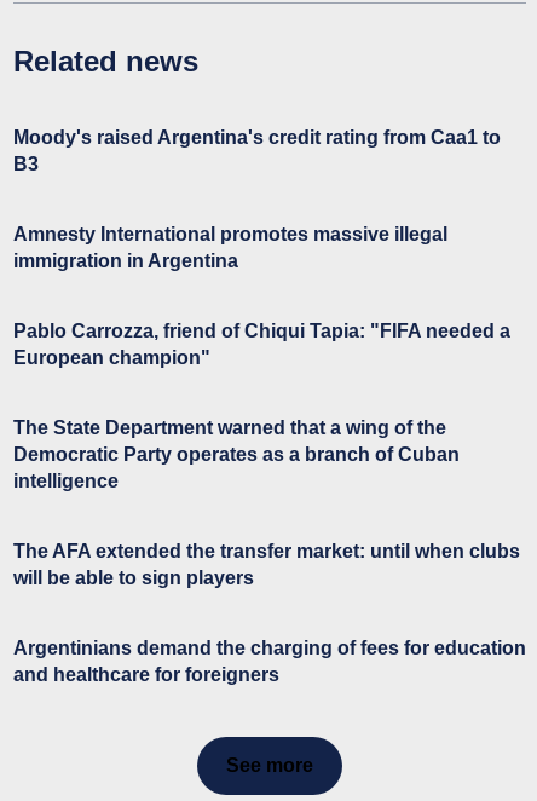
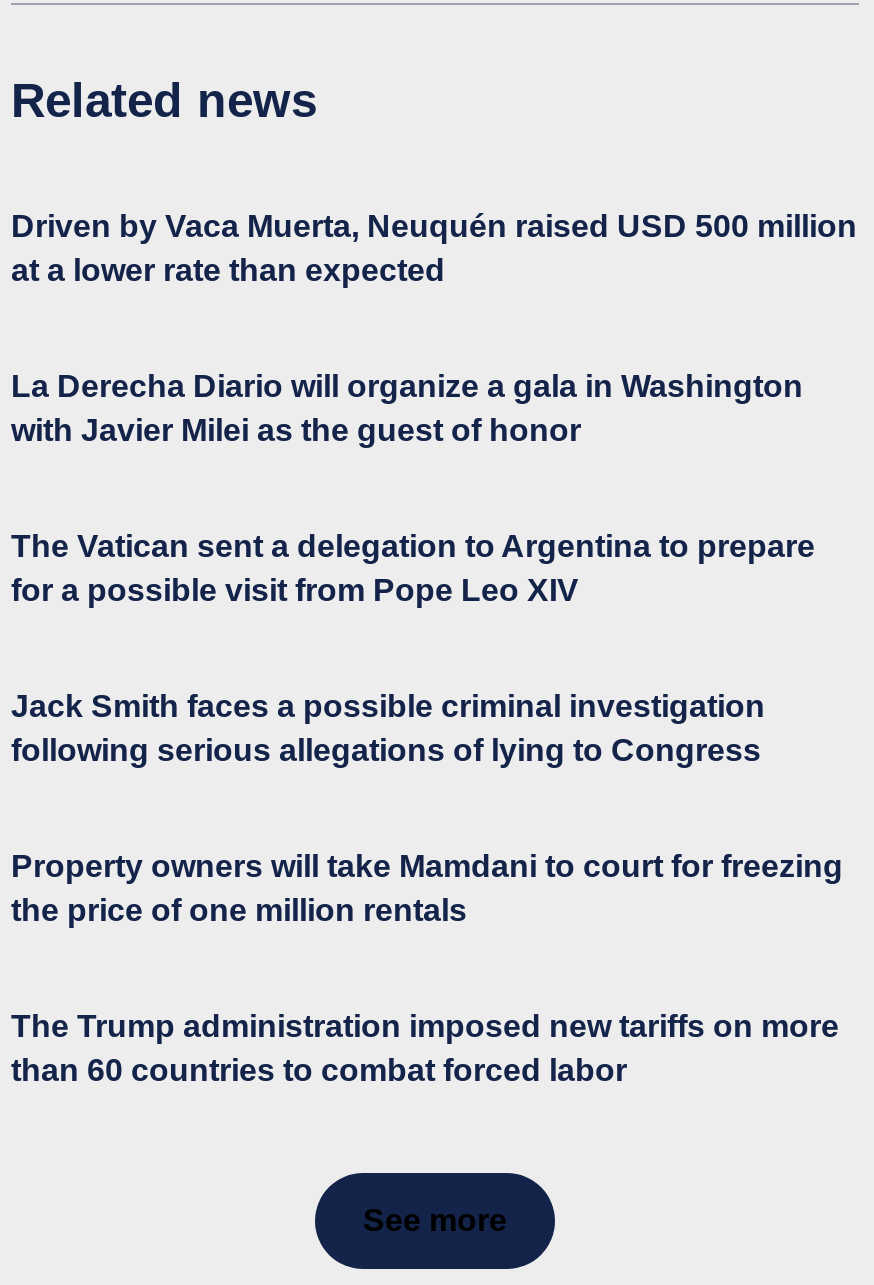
- Moody's raised Argentina's credit rating from Caa1 to
- B3
+ Driven by Vaca Muerta, Neuquén raised USD 500 million
+ at a lower rate than expected

- Amnesty International promotes massive illegal
- immigration in Argentina
+ La Derecha Diario will organize a gala in Washington
+ with Javier Milei as the guest of honor

- Pablo Carrozza, friend of Chiqui Tapia: "FIFA needed a
- European champion"
+ The Vatican sent a delegation to Argentina to prepare
+ for a possible visit from Pope Leo XIV

- The State Department warned that a wing of the
- Democratic Party operates as a branch of Cuban
- intelligence
+ Jack Smith faces a possible criminal investigation
+ following serious allegations of lying to Congress

- The AFA extended the transfer market: until when clubs
- will be able to sign players
+ Property owners will take Mamdani to court for freezing
+ the price of one million rentals

- Argentinians demand the charging of fees for education
- and healthcare for foreigners
+ The Trump administration imposed new tariffs on more
+ than 60 countries to combat forced labor
